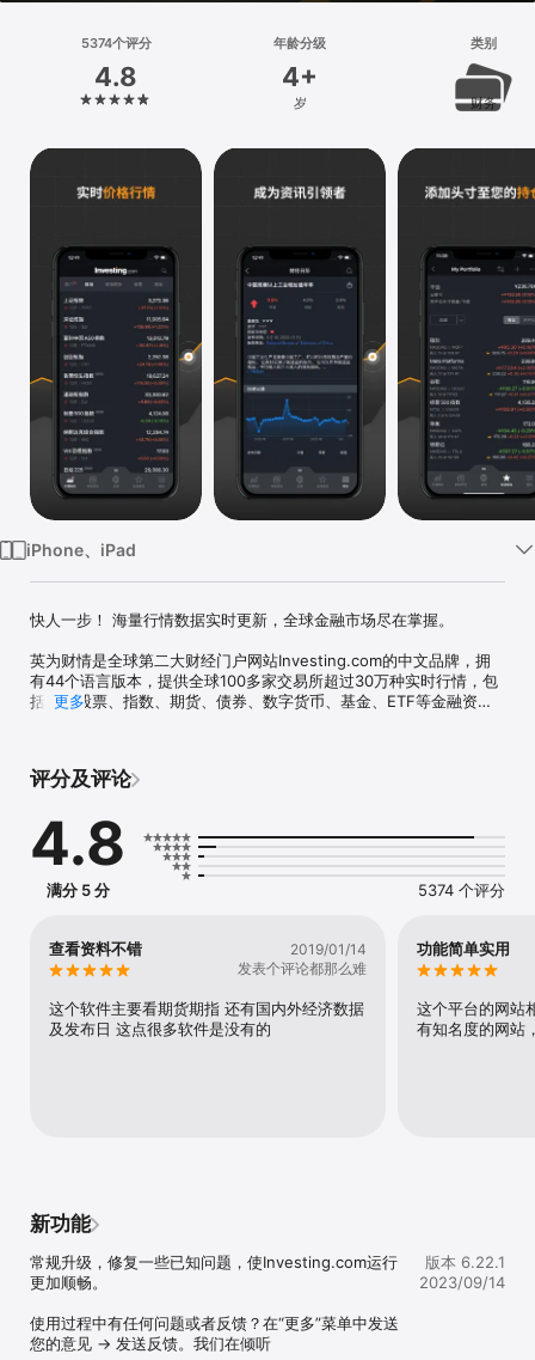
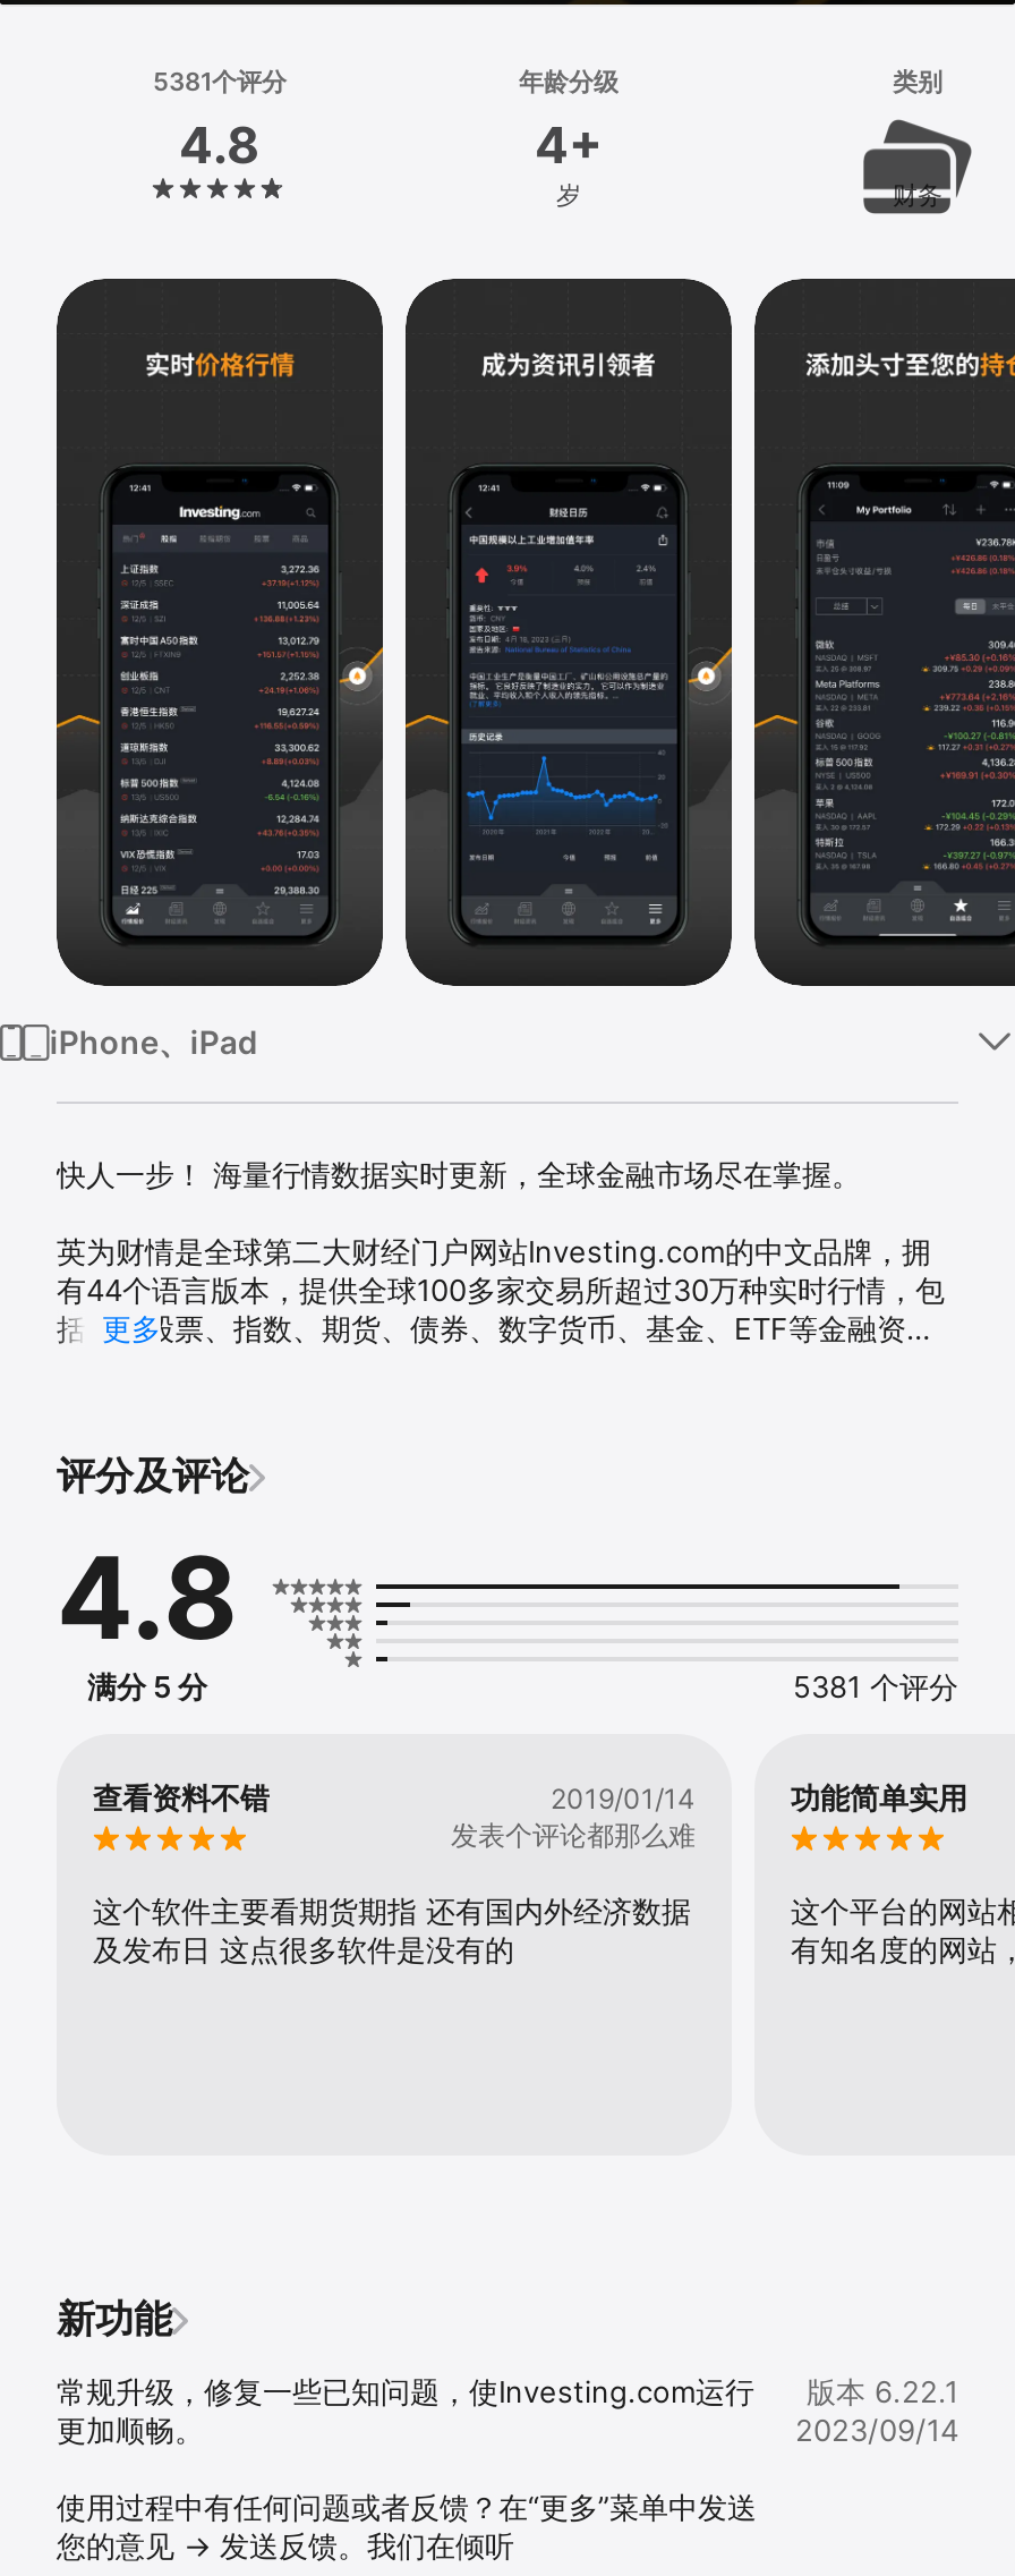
- 5374个评分
+ 5381个评分

- 5374 个评分
+ 5381 个评分
